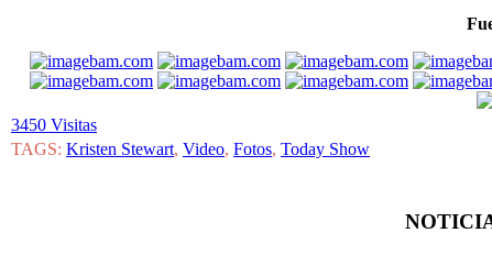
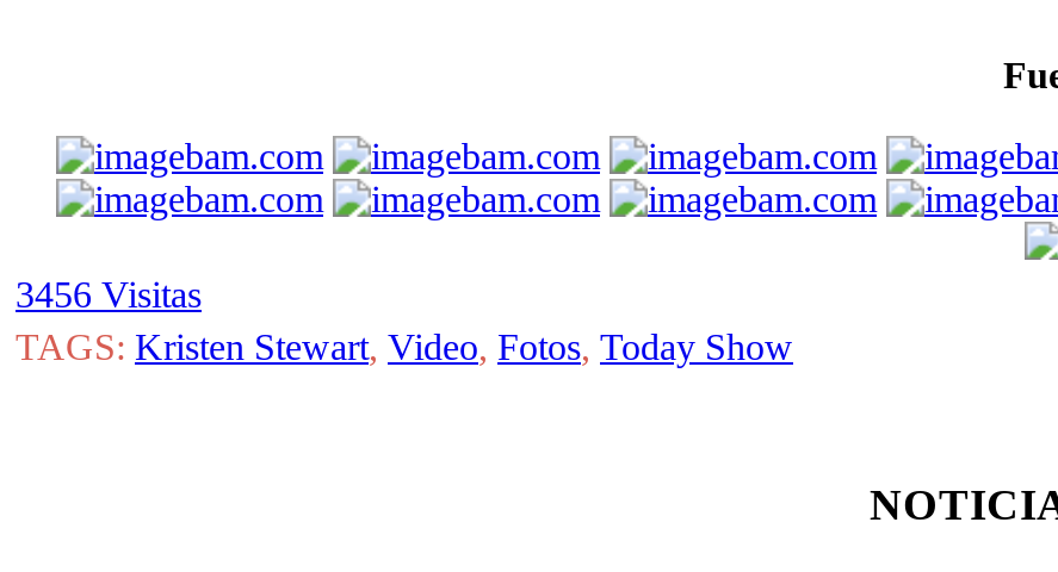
- 3450 Visitas
+ 3456 Visitas
